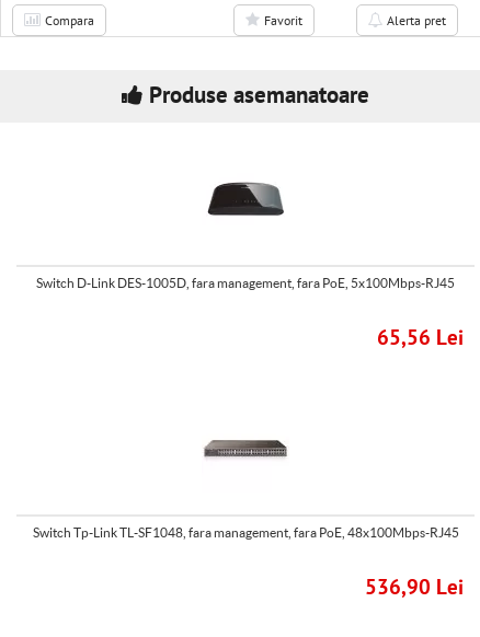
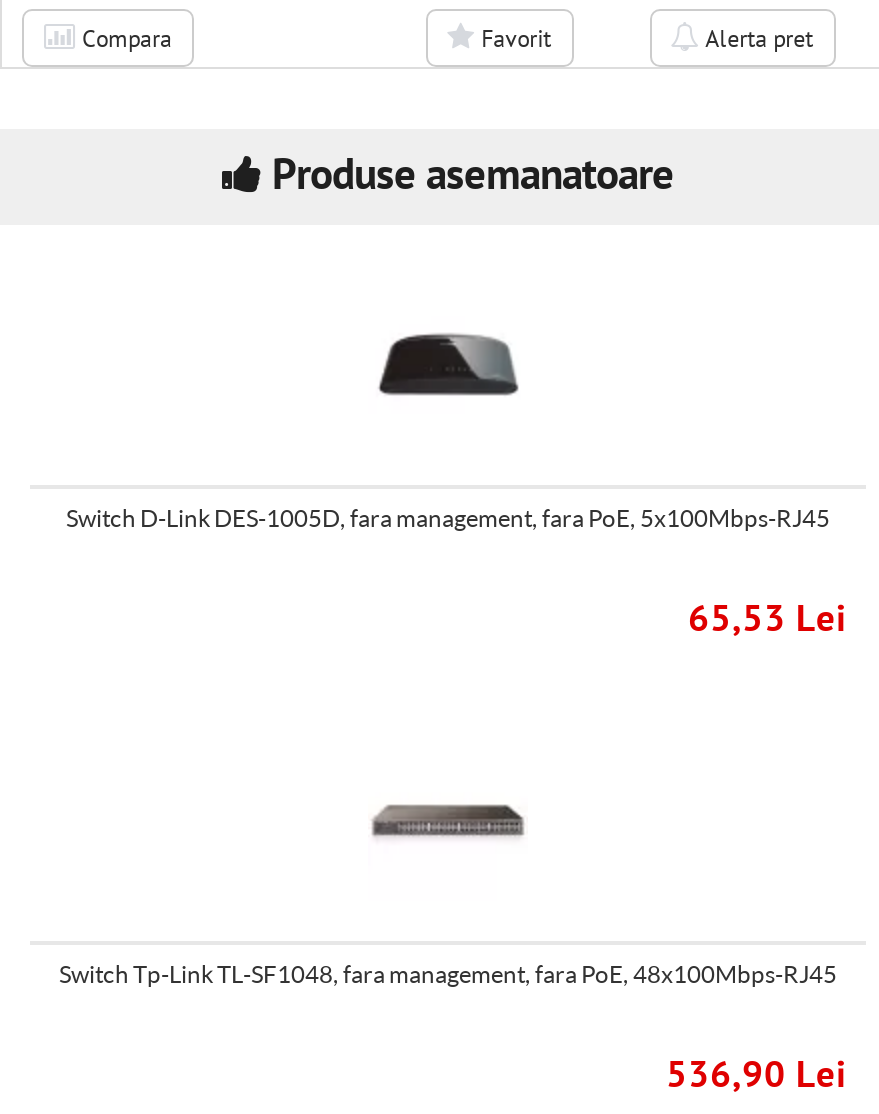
- 65,56 Lei
+ 65,53 Lei
